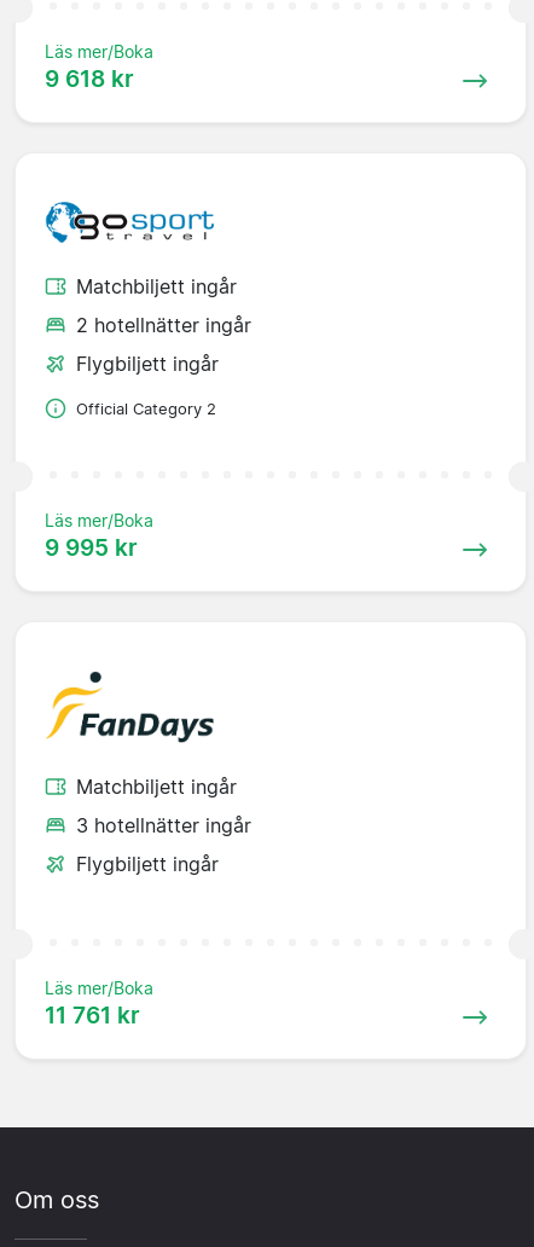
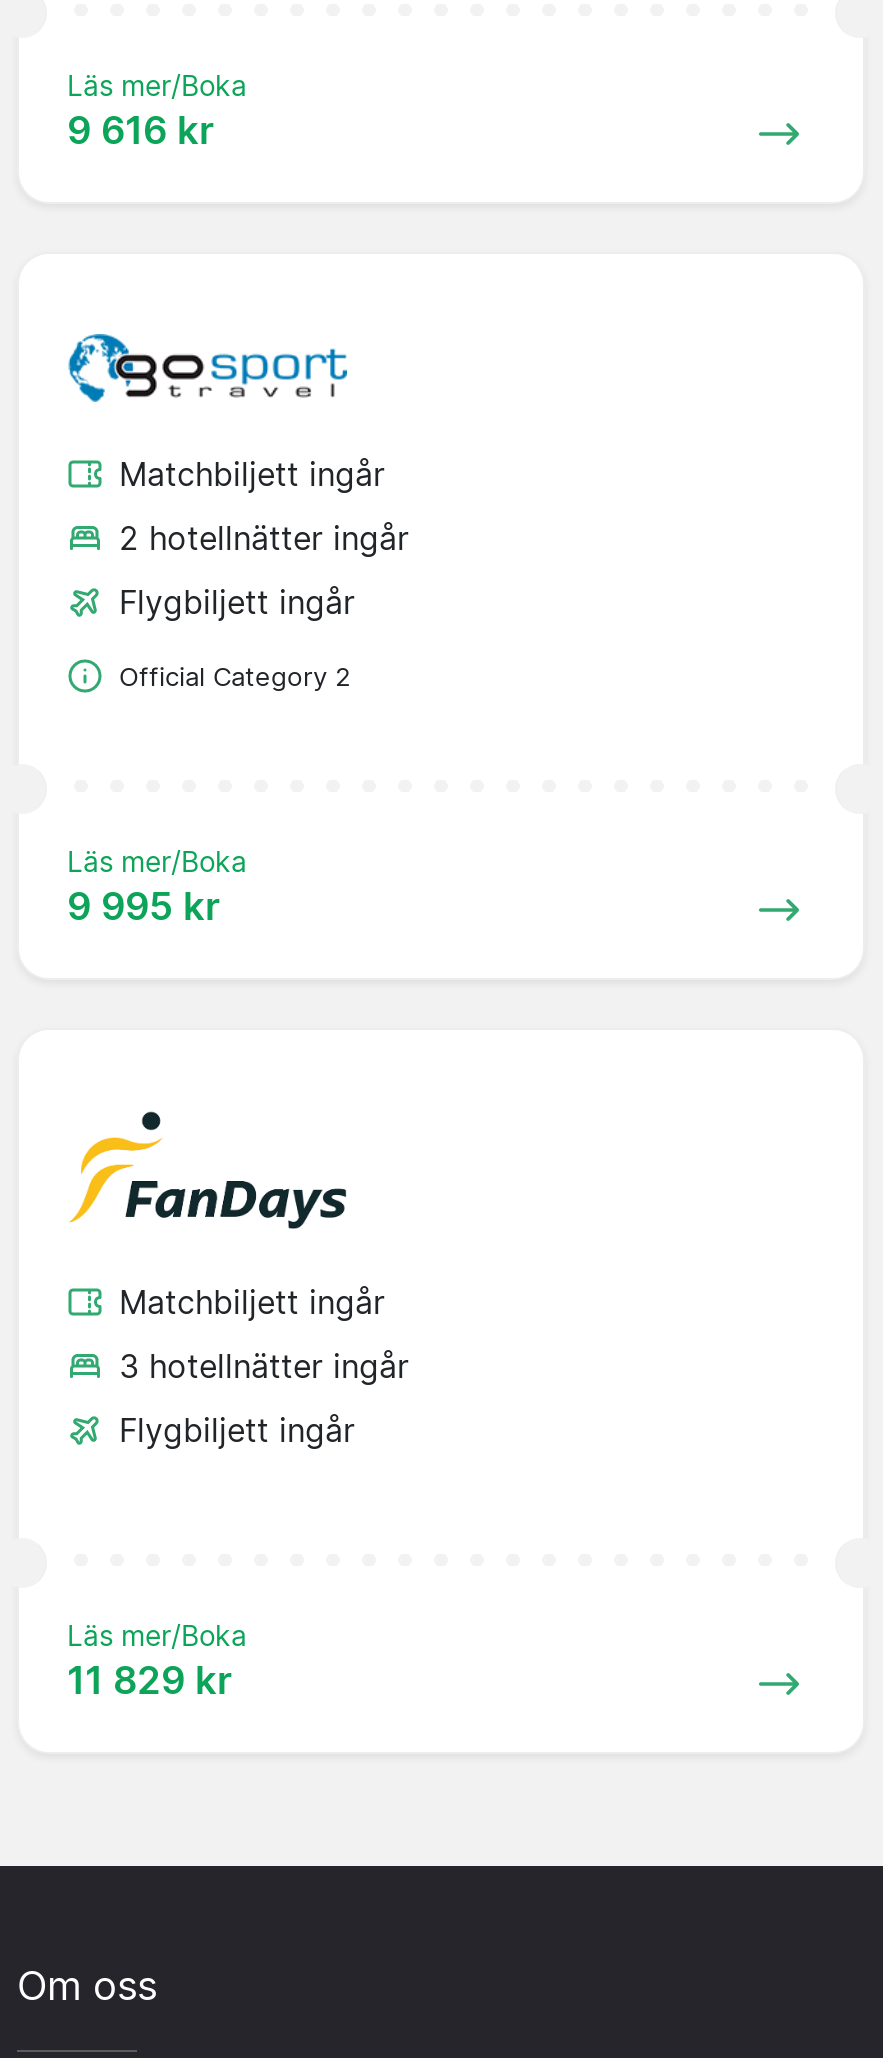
- 9 618 kr
+ 9 616 kr

- 11 761 kr
+ 11 829 kr
